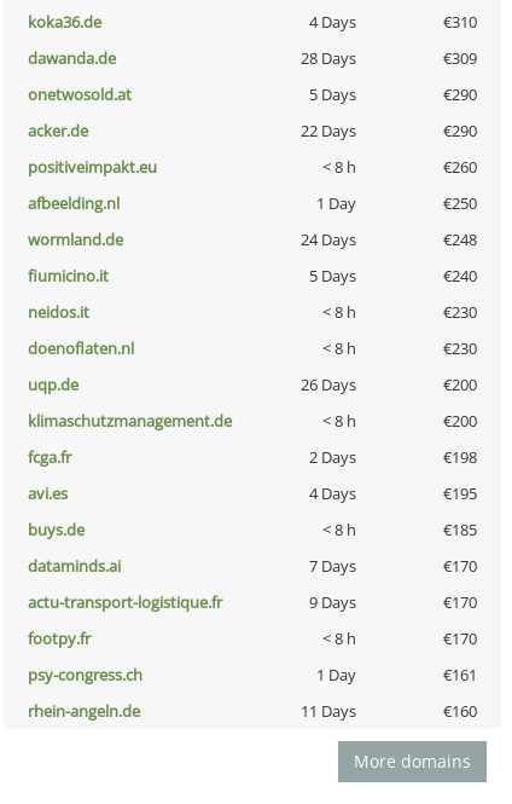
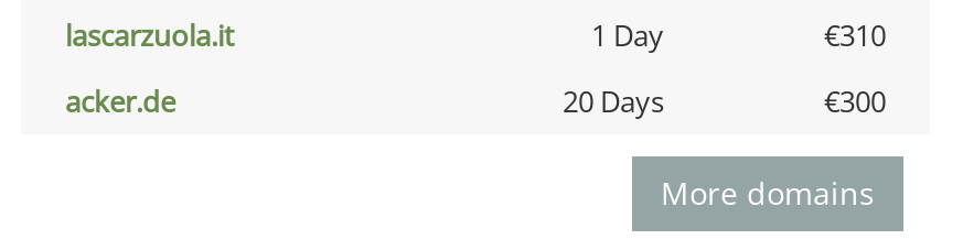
- koka36.de
- 4 Days
+ lascarzuola.it
+ 1 Day

- dawanda.de
- 28 Days
- €309
- onetwosold.at
- 5 Days
- €290

- 22 Days
- €290
- positiveimpakt.eu
- < 8 h
- €260
- afbeelding.nl
- 1 Day
- €250
- wormland.de
- 24 Days
- €248
- fiumicino.it
- 5 Days
- €240
- neidos.it
- < 8 h
- €230
- doenoflaten.nl
- < 8 h
- €230
- uqp.de
- 26 Days
- €200
- klimaschutzmanagement.de
- < 8 h
- €200
- fcga.fr
- 2 Days
- €198
- avi.es
- 4 Days
- €195
- buys.de
- < 8 h
- €185
- dataminds.ai
- 7 Days
- €170
- actu-transport-logistique.fr
- 9 Days
- €170
- footpy.fr
- < 8 h
- €170
- psy-congress.ch
- 1 Day
- €161
- rhein-angeln.de
- 11 Days
- €160
+ 20 Days
+ €300
